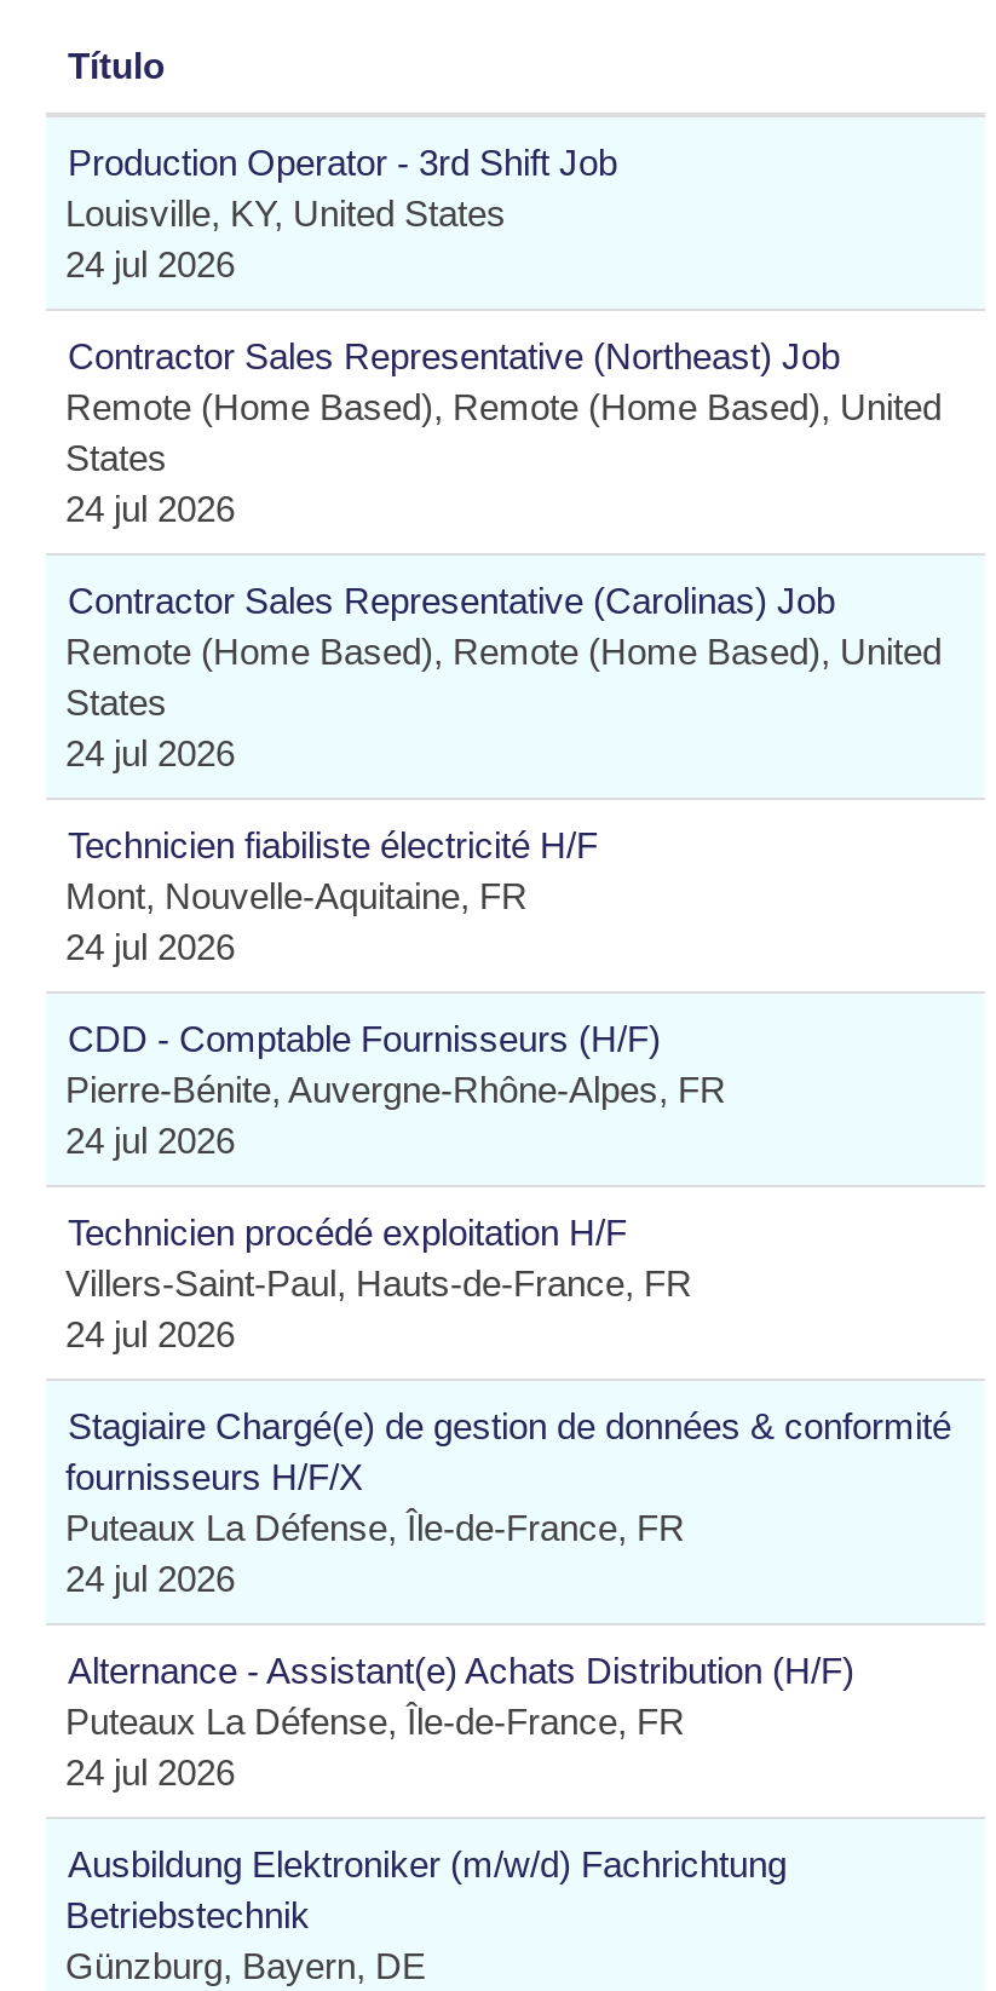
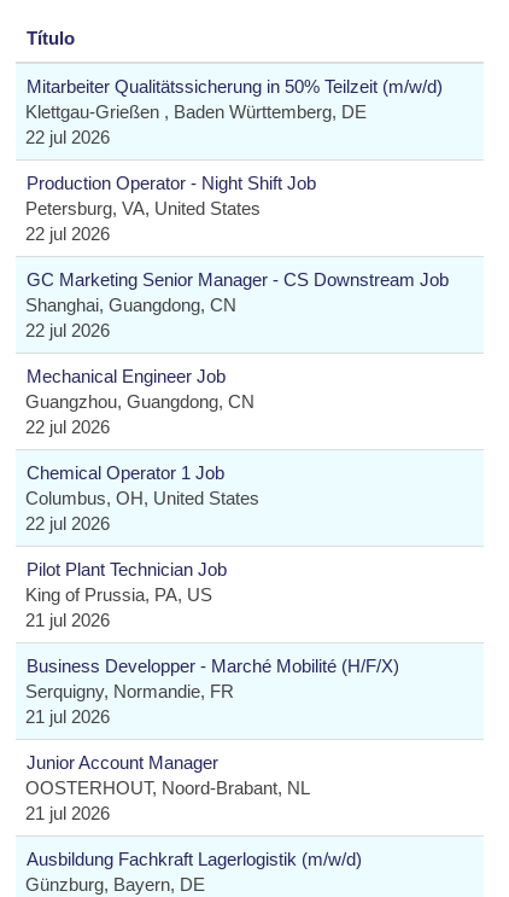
- Production Operator - 3rd Shift Job
- Louisville, KY, United States
- 24 jul 2026
+ Mitarbeiter Qualitätssicherung in 50% Teilzeit (m/w/d)
+ Klettgau-Grießen , Baden Württemberg, DE
+ 22 jul 2026

- Contractor Sales Representative (Northeast) Job
- Remote (Home Based), Remote (Home Based), United
- States
- 24 jul 2026
+ Production Operator - Night Shift Job
+ Petersburg, VA, United States
+ 22 jul 2026

- Contractor Sales Representative (Carolinas) Job
- Remote (Home Based), Remote (Home Based), United
- States
- 24 jul 2026
+ GC Marketing Senior Manager - CS Downstream Job
+ Shanghai, Guangdong, CN
+ 22 jul 2026

- Technicien fiabiliste électricité H/F
- Mont, Nouvelle-Aquitaine, FR
- 24 jul 2026
+ Mechanical Engineer Job
+ Guangzhou, Guangdong, CN
+ 22 jul 2026

- CDD - Comptable Fournisseurs (H/F)
- Pierre-Bénite, Auvergne-Rhône-Alpes, FR
- 24 jul 2026
+ Chemical Operator 1 Job
+ Columbus, OH, United States
+ 22 jul 2026

- Technicien procédé exploitation H/F
- Villers-Saint-Paul, Hauts-de-France, FR
- 24 jul 2026
+ Pilot Plant Technician Job
+ King of Prussia, PA, US
+ 21 jul 2026

- Stagiaire Chargé(e) de gestion de données & conformité
- fournisseurs H/F/X
- Puteaux La Défense, Île-de-France, FR
- 24 jul 2026
+ Business Developper - Marché Mobilité (H/F/X)
+ Serquigny, Normandie, FR
+ 21 jul 2026

- Alternance - Assistant(e) Achats Distribution (H/F)
- Puteaux La Défense, Île-de-France, FR
- 24 jul 2026
+ Junior Account Manager
+ OOSTERHOUT, Noord-Brabant, NL
+ 21 jul 2026

- Ausbildung Elektroniker (m/w/d) Fachrichtung
- Betriebstechnik
+ Ausbildung Fachkraft Lagerlogistik (m/w/d)
